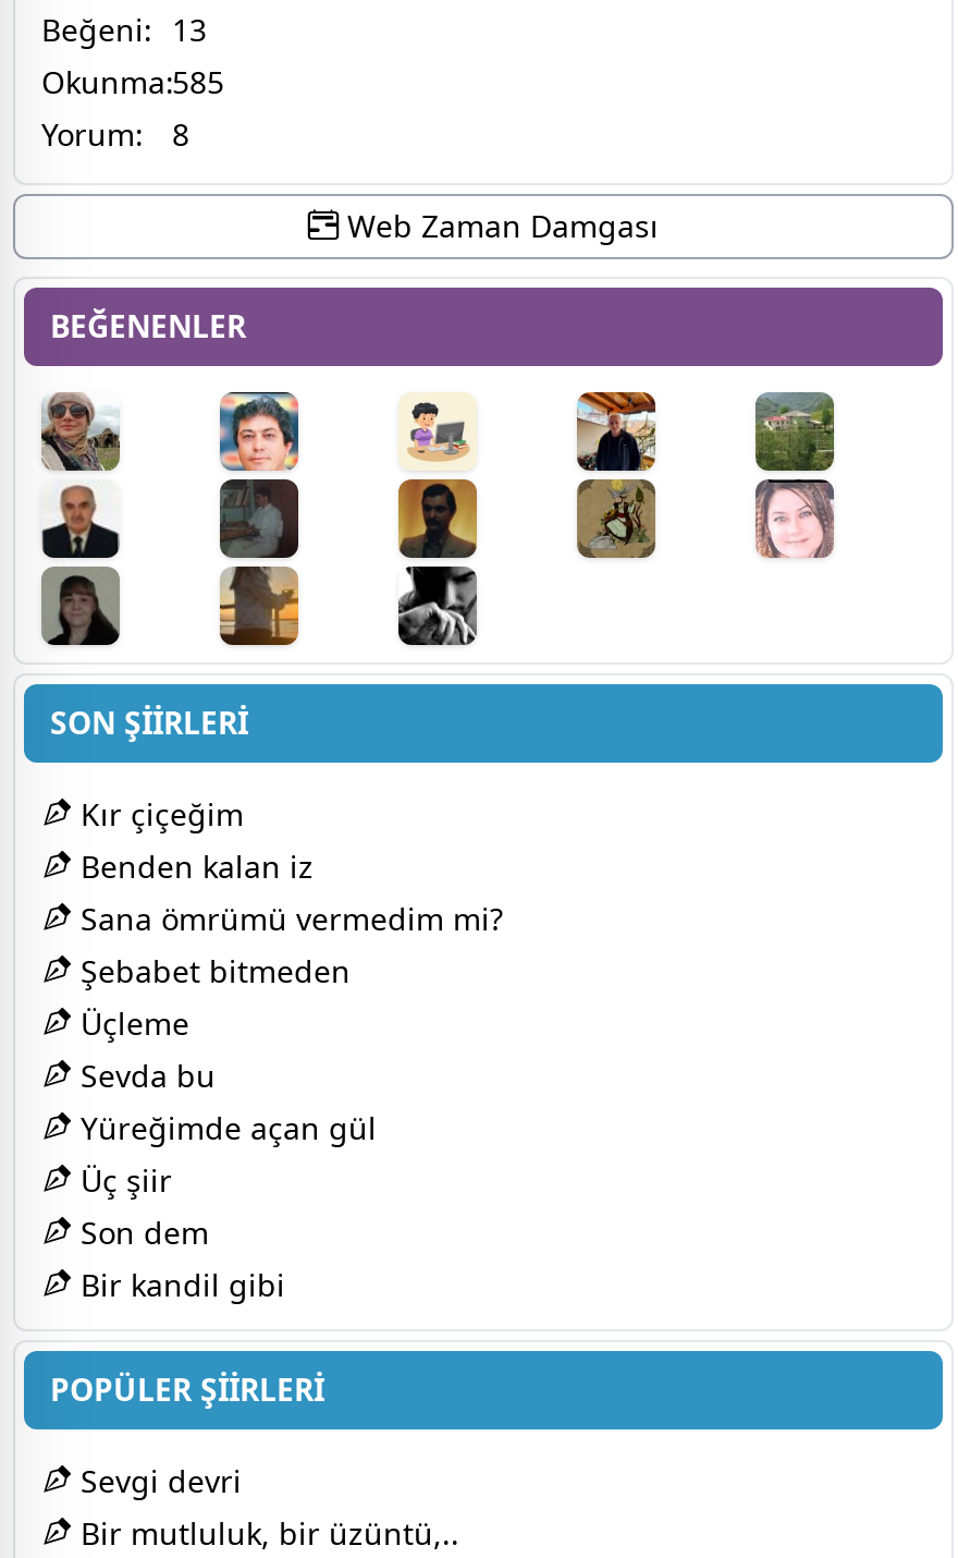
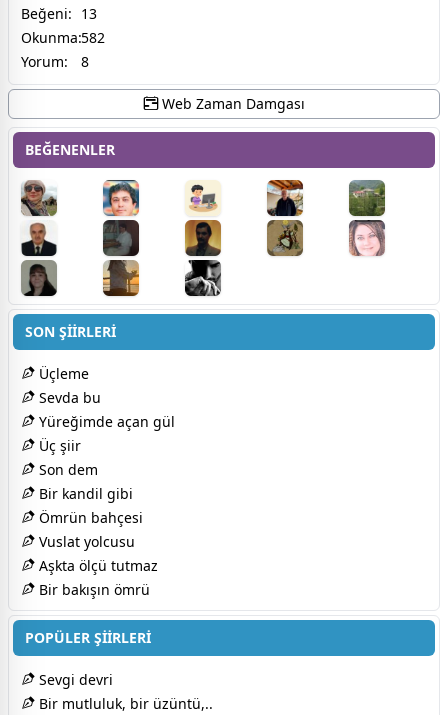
- Okunma:585
+ Okunma:582

- Kır çiçeğim
- Benden kalan iz
- Sana ömrümü vermedim mi?
- Şebabet bitmeden

moved up: Üçleme | Sevda bu | Yüreğimde açan gül | Üç şiir | Son dem | Bir kandil gibi

+ Ömrün bahçesi
+ Vuslat yolcusu
+ Aşkta ölçü tutmaz
+ Bir bakışın ömrü
